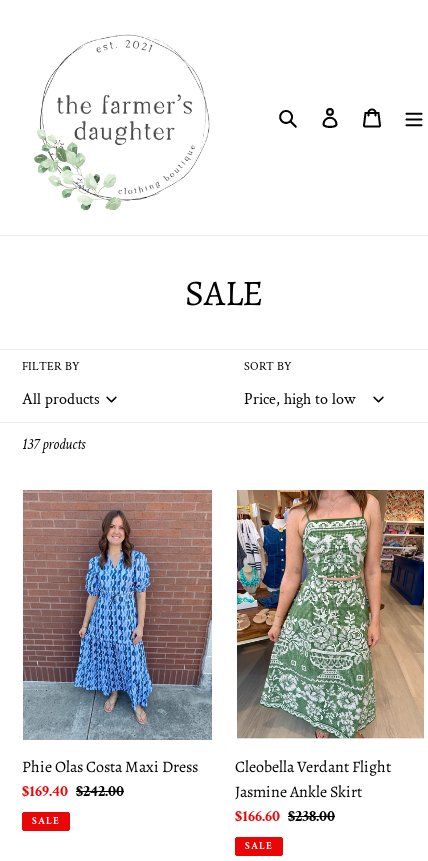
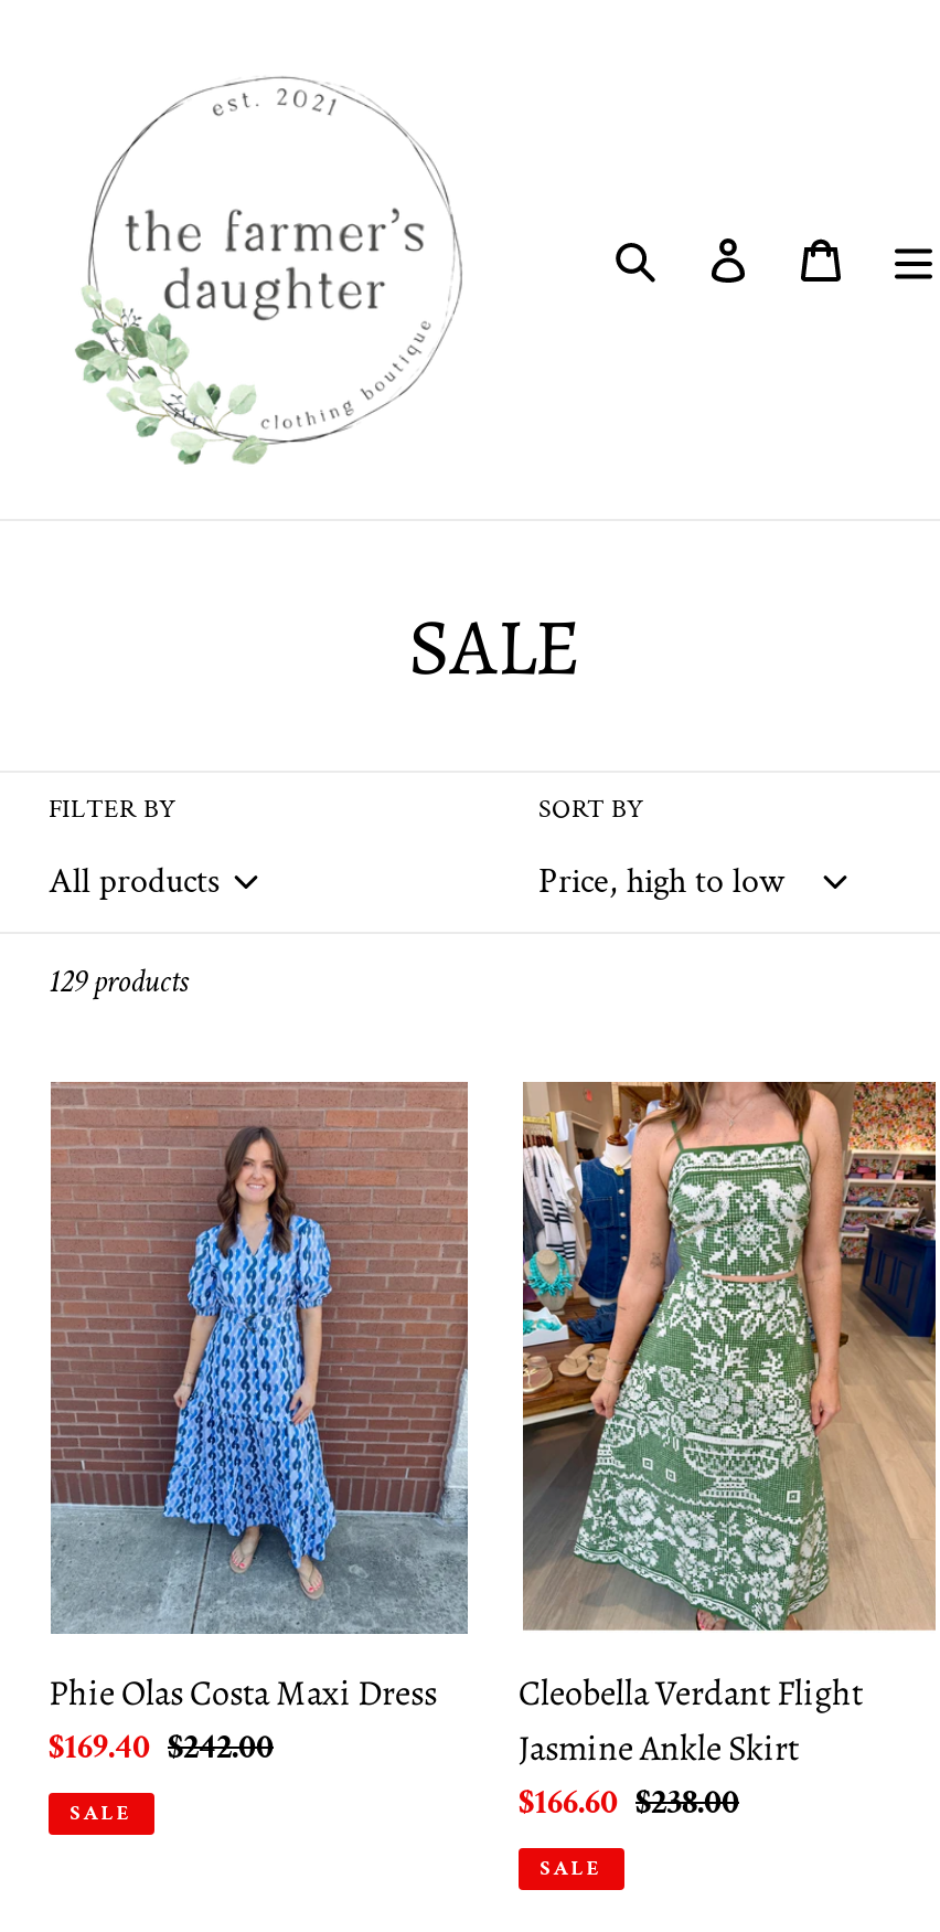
- 137 products
+ 129 products
